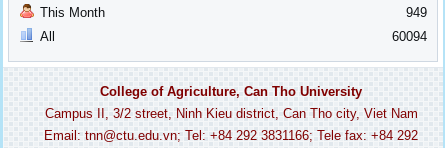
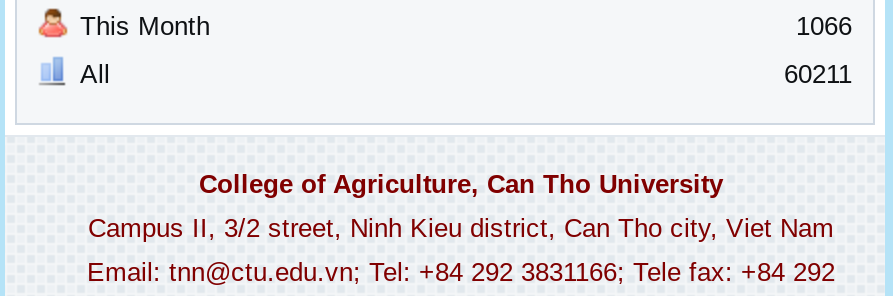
- 949
+ 1066

- 60094
+ 60211
